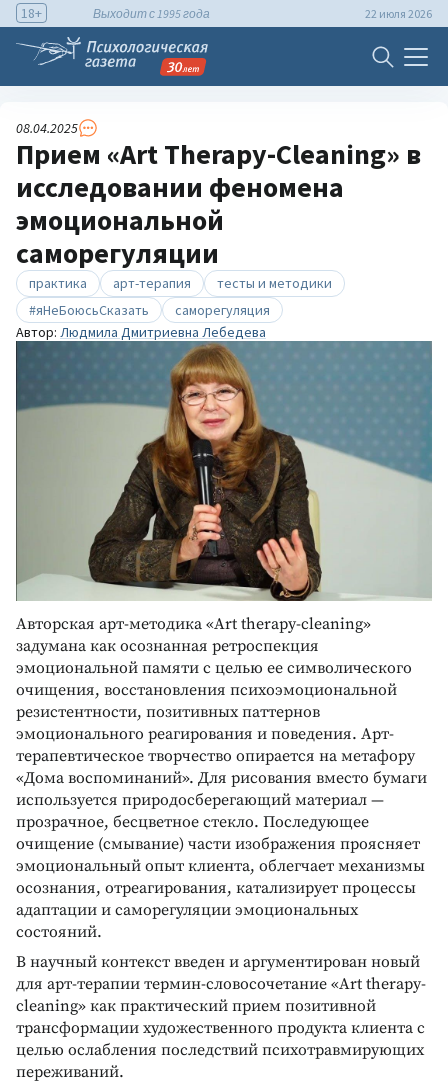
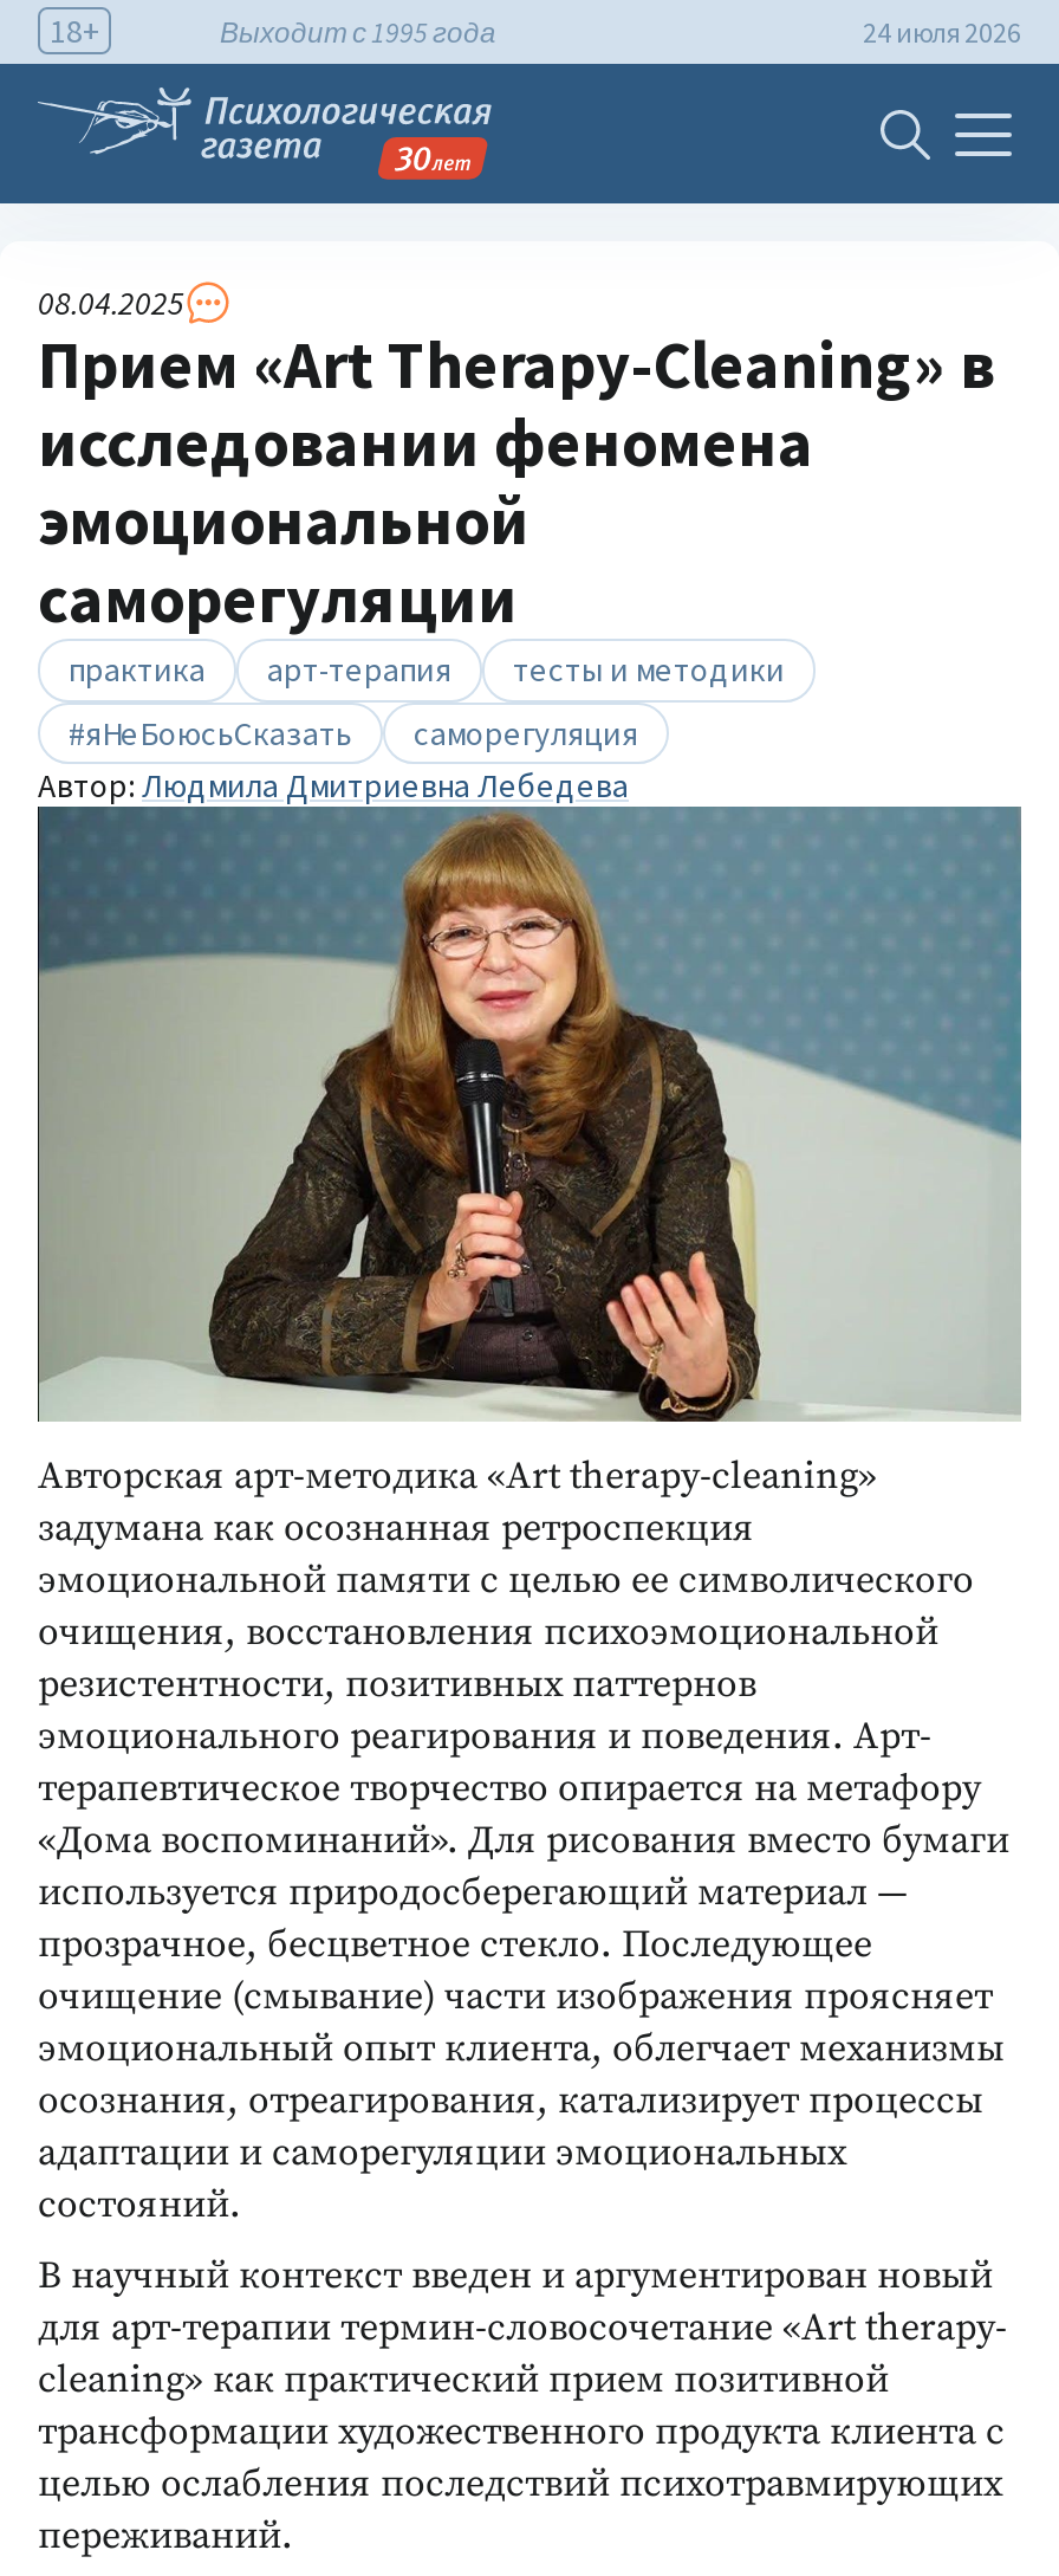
- 22 июля 2026
+ 24 июля 2026
